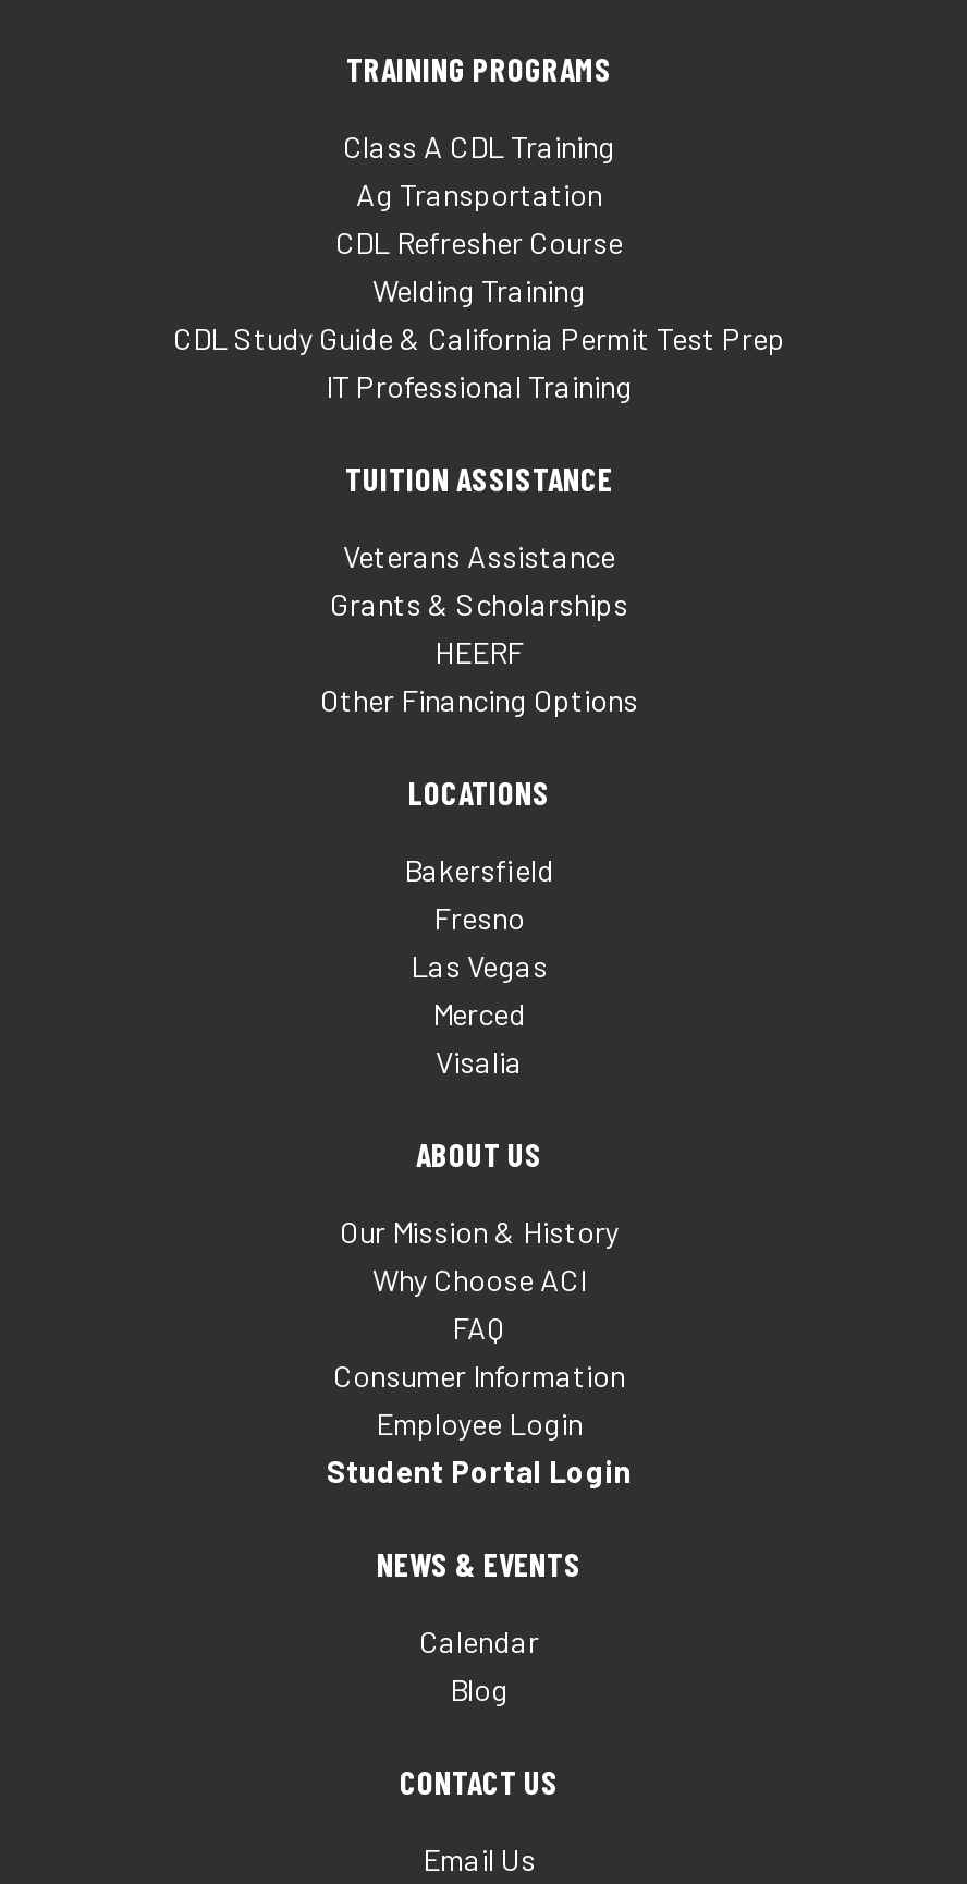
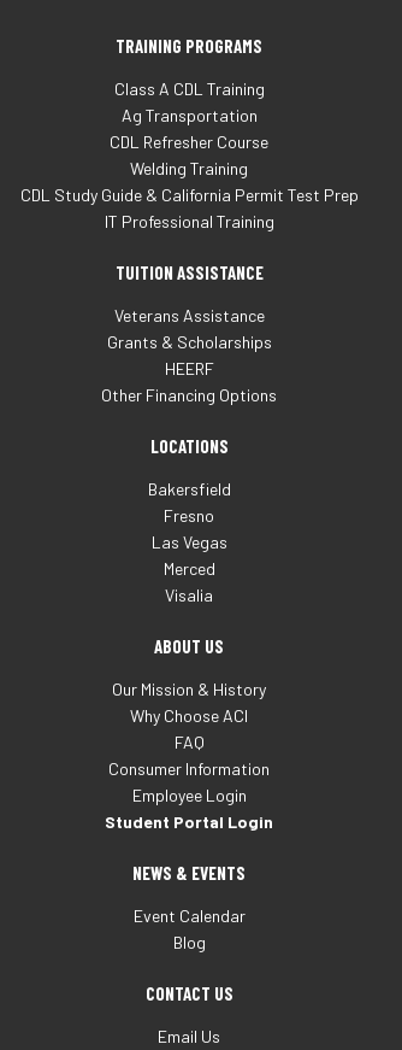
- Calendar
+ Event Calendar
